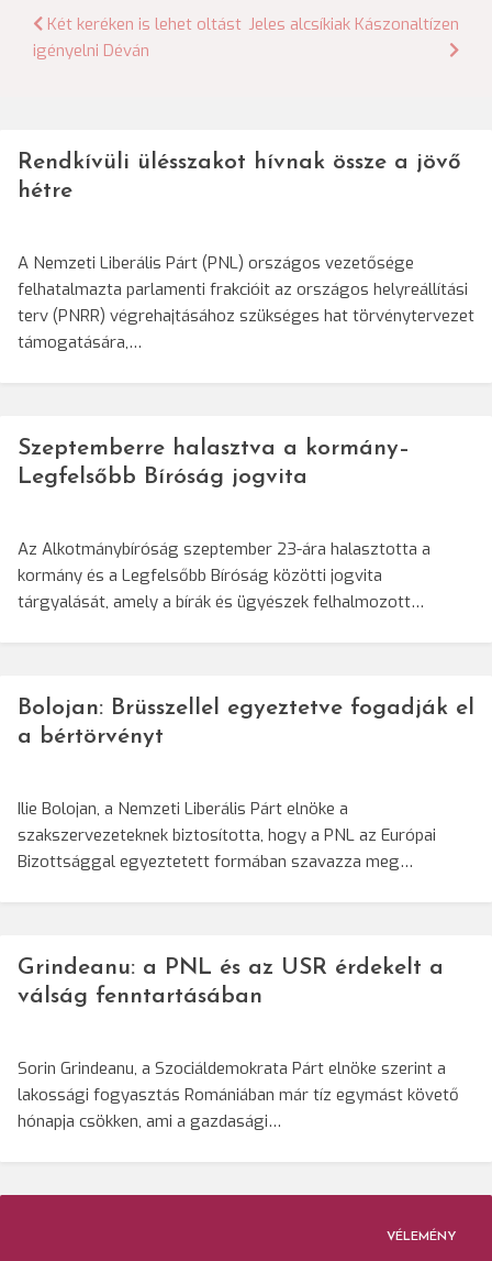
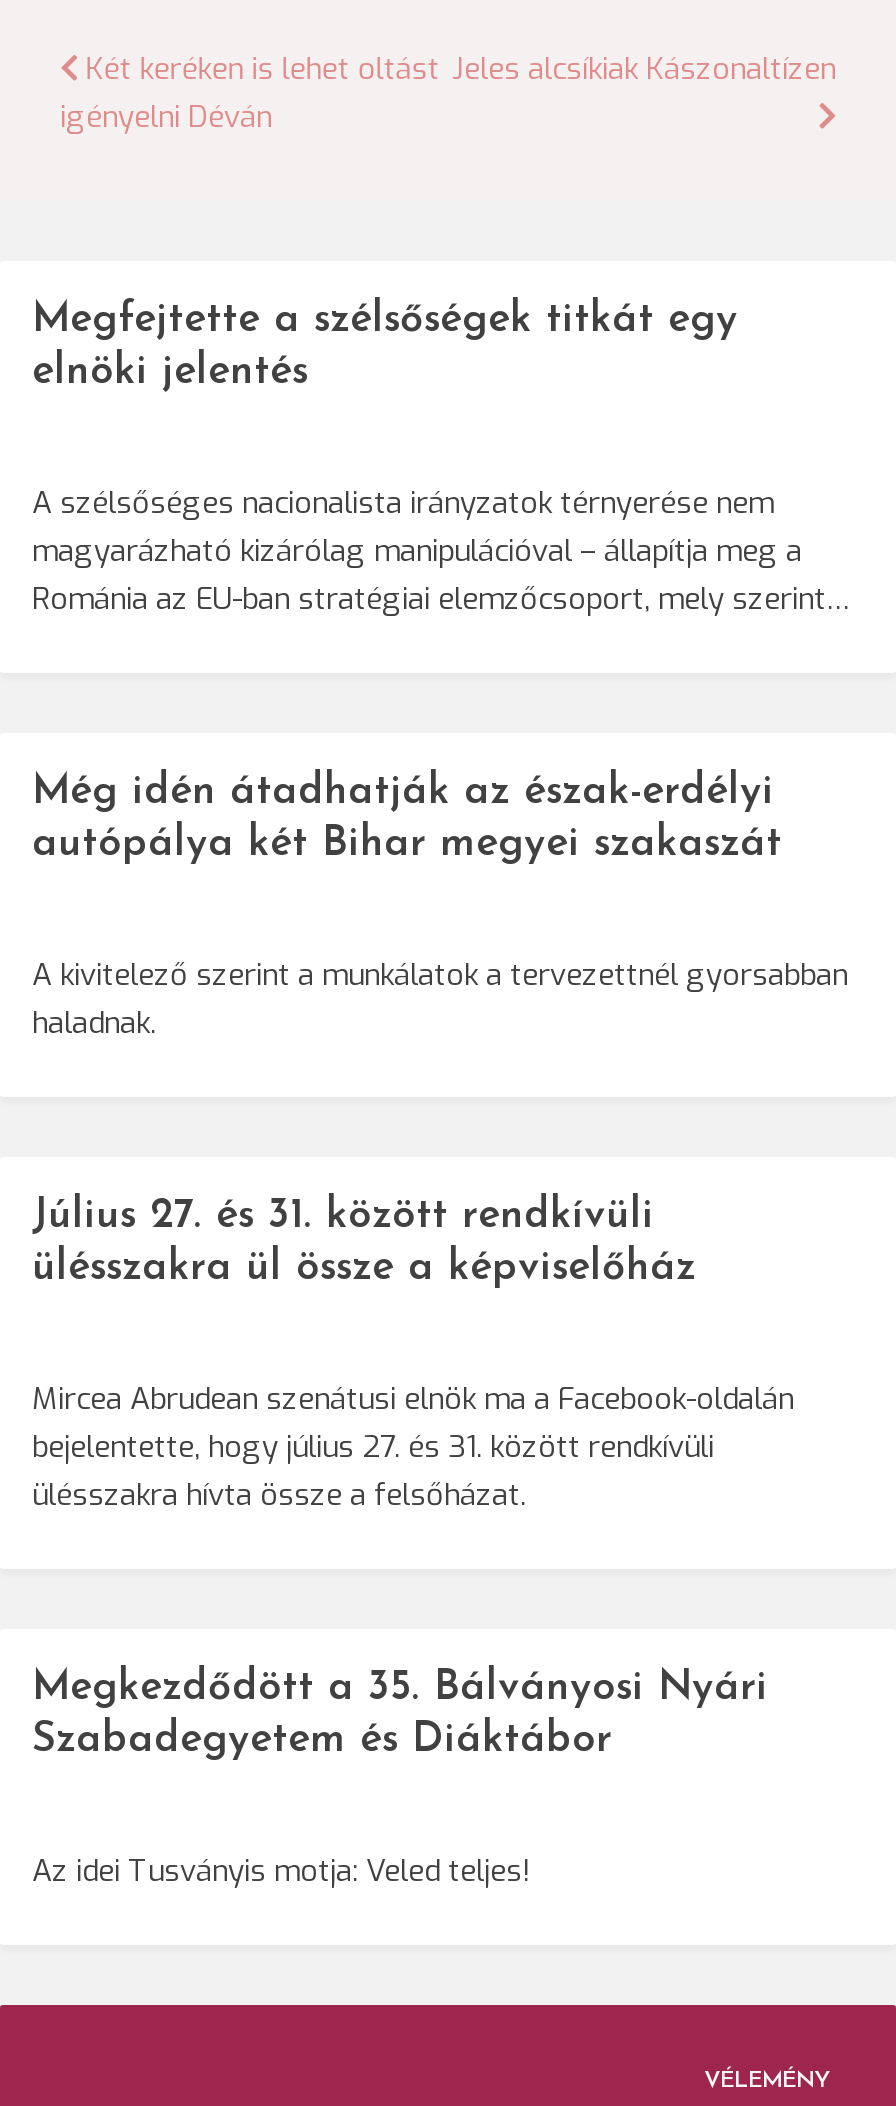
- Rendkívüli ülésszakot hívnak össze a jövő
- hétre
+ Megfejtette a szélsőségek titkát egy
+ elnöki jelentés

- A Nemzeti Liberális Párt (PNL) országos vezetősége
- felhatalmazta parlamenti frakcióit az országos helyreállítási
- terv (PNRR) végrehajtásához szükséges hat törvénytervezet
- támogatására,…
+ A szélsőséges nacionalista irányzatok térnyerése nem
+ magyarázható kizárólag manipulációval – állapítja meg a
+ Románia az EU-ban stratégiai elemzőcsoport, mely szerint…

- Szeptemberre halasztva a kormány–
- Legfelsőbb Bíróság jogvita
+ Még idén átadhatják az észak-erdélyi
+ autópálya két Bihar megyei szakaszát

- Az Alkotmánybíróság szeptember 23-ára halasztotta a
- kormány és a Legfelsőbb Bíróság közötti jogvita
- tárgyalását, amely a bírák és ügyészek felhalmozott…
+ A kivitelező szerint a munkálatok a tervezettnél gyorsabban
+ haladnak.

- Bolojan: Brüsszellel egyeztetve fogadják el
- a bértörvényt
+ Július 27. és 31. között rendkívüli
+ ülésszakra ül össze a képviselőház

- Ilie Bolojan, a Nemzeti Liberális Párt elnöke a
- szakszervezeteknek biztosította, hogy a PNL az Európai
- Bizottsággal egyeztetett formában szavazza meg…
+ Mircea Abrudean szenátusi elnök ma a Facebook-oldalán
+ bejelentette, hogy július 27. és 31. között rendkívüli
+ ülésszakra hívta össze a felsőházat.

- Grindeanu: a PNL és az USR érdekelt a
- válság fenntartásában
+ Megkezdődött a 35. Bálványosi Nyári
+ Szabadegyetem és Diáktábor

- Sorin Grindeanu, a Szociáldemokrata Párt elnöke szerint a
- lakossági fogyasztás Romániában már tíz egymást követő
- hónapja csökken, ami a gazdasági…
+ Az idei Tusványis motja: Veled teljes!
